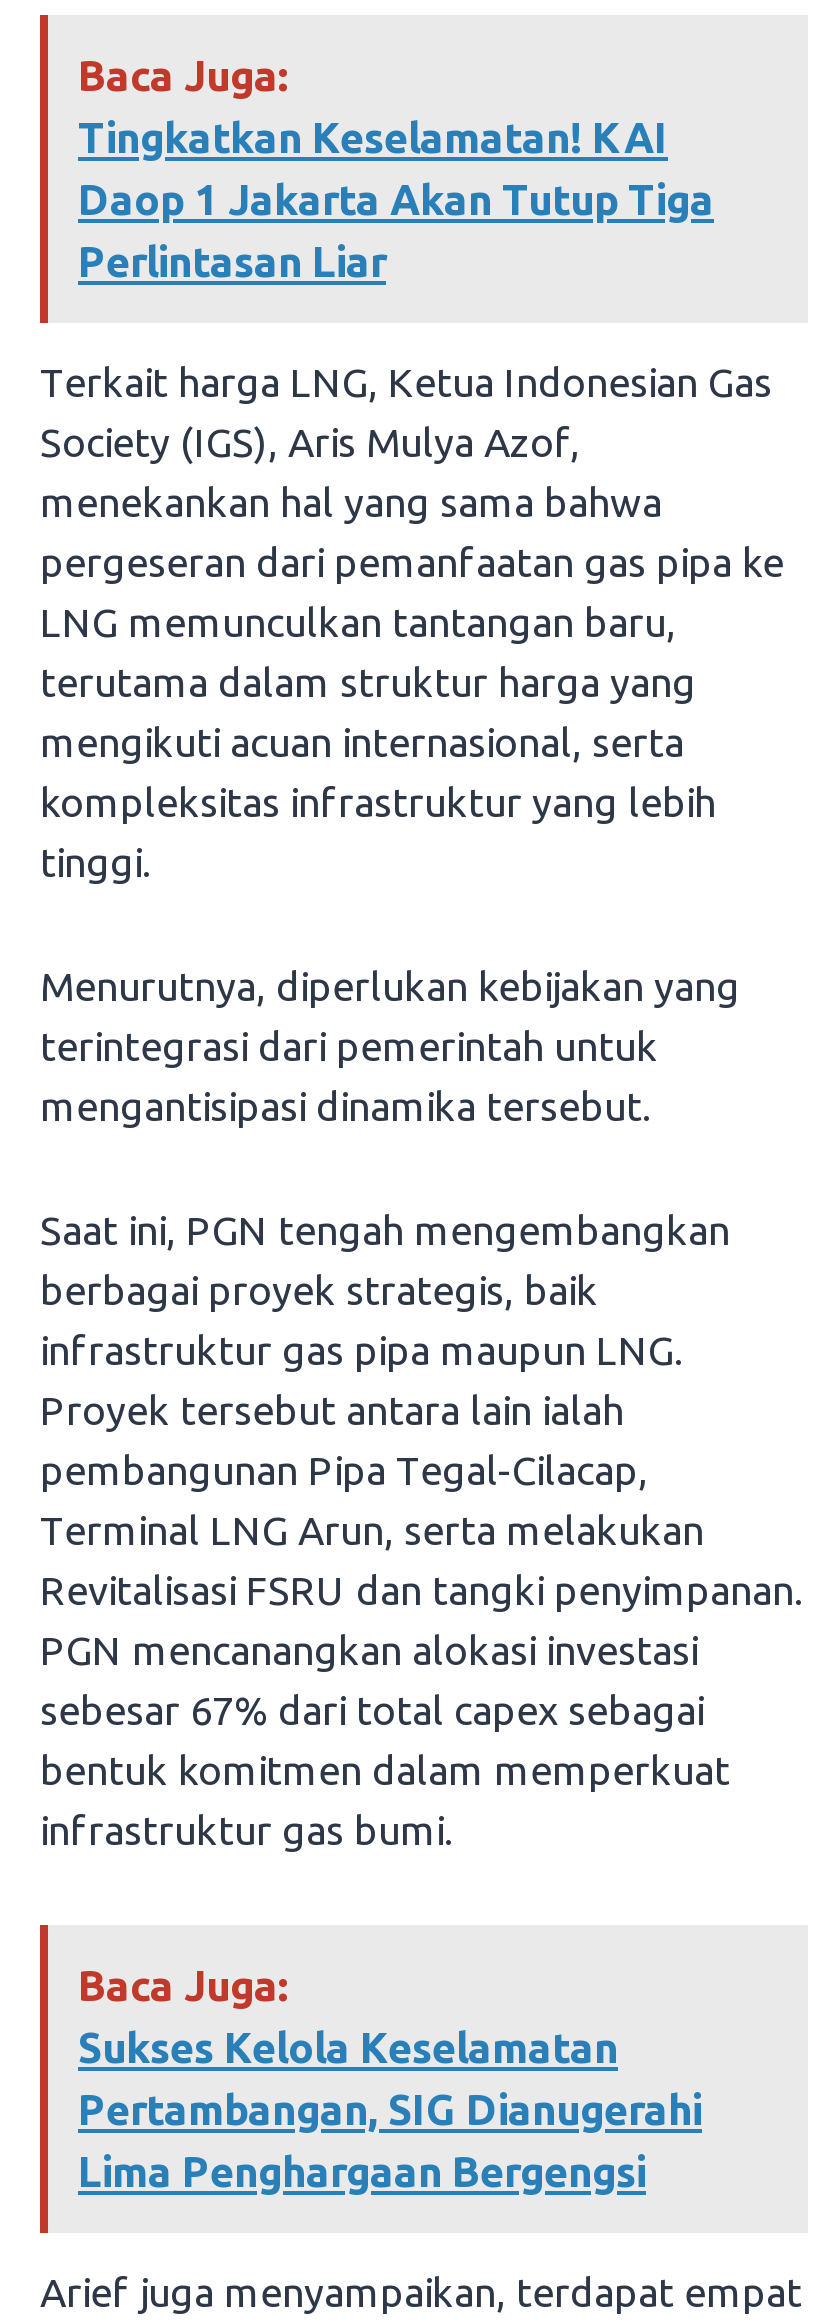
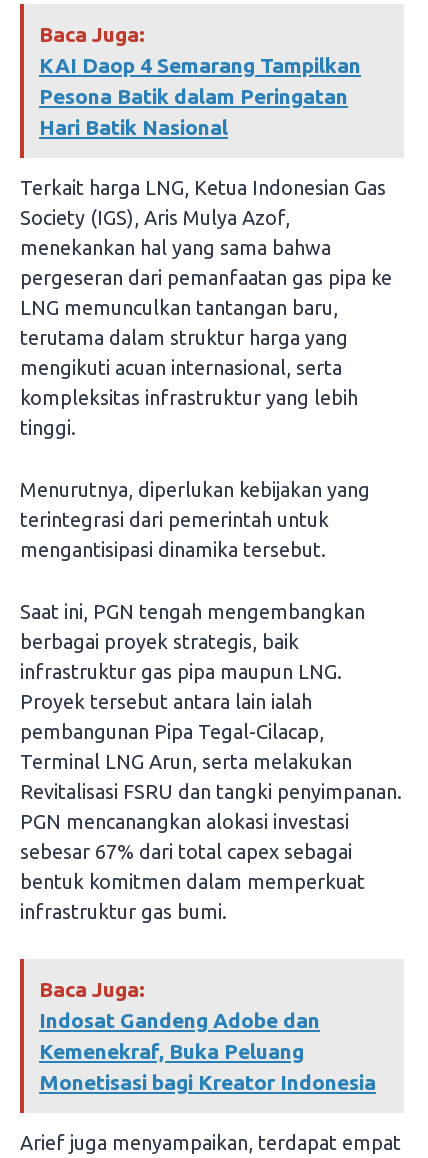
- Tingkatkan Keselamatan! KAI
- Daop 1 Jakarta Akan Tutup Tiga
- Perlintasan Liar
+ KAI Daop 4 Semarang Tampilkan
+ Pesona Batik dalam Peringatan
+ Hari Batik Nasional

- Sukses Kelola Keselamatan
- Pertambangan, SIG Dianugerahi
- Lima Penghargaan Bergengsi
+ Indosat Gandeng Adobe dan
+ Kemenekraf, Buka Peluang
+ Monetisasi bagi Kreator Indonesia
